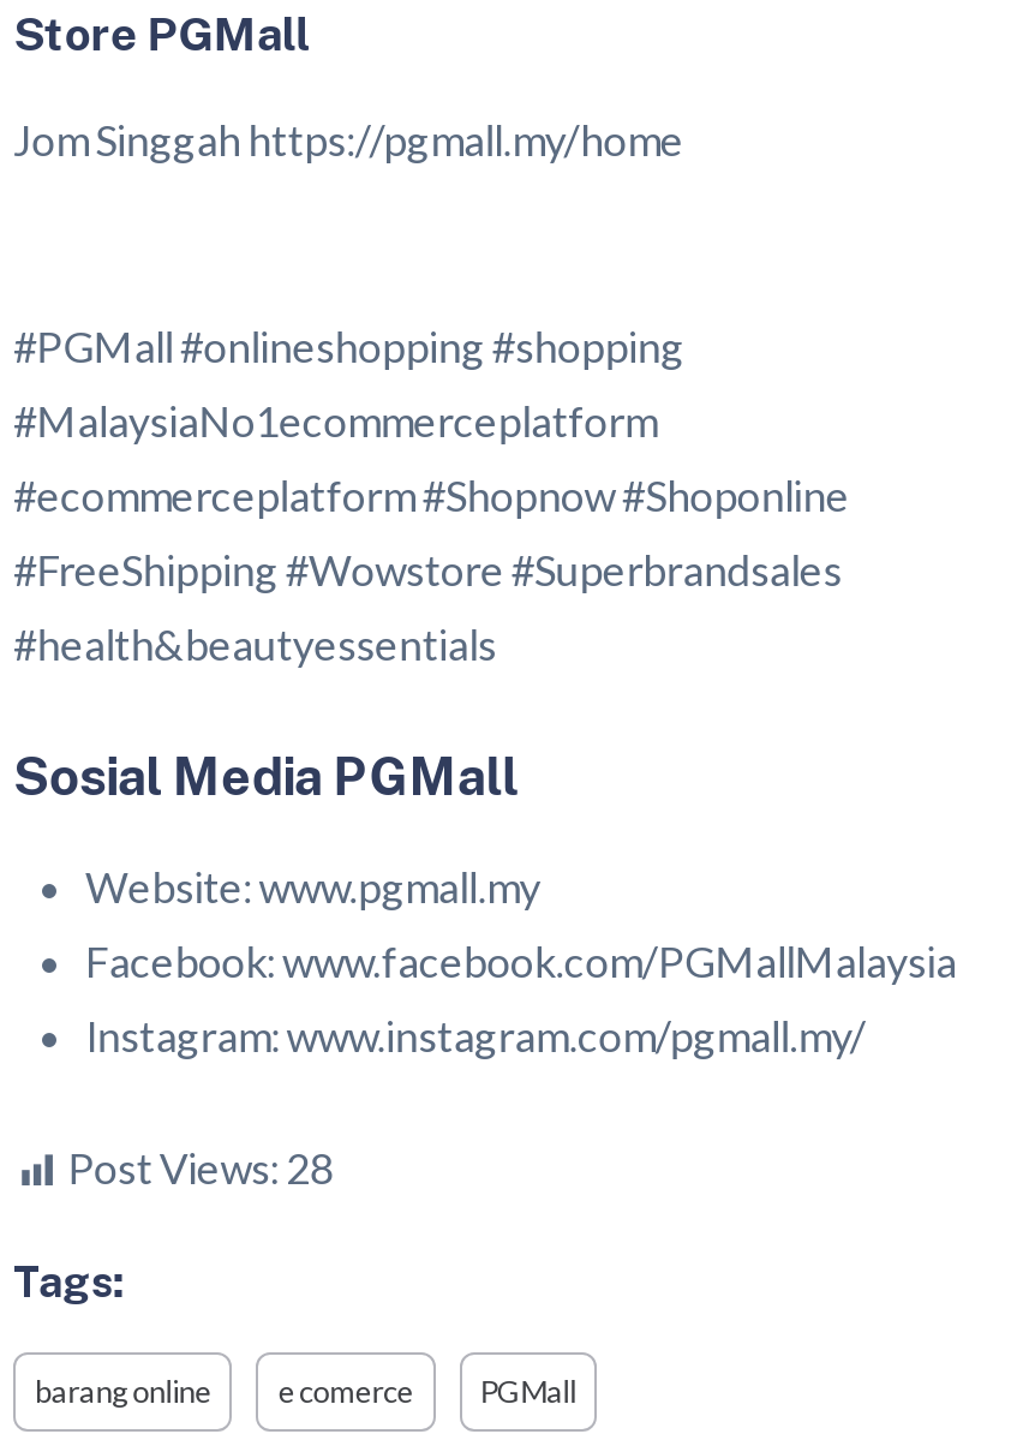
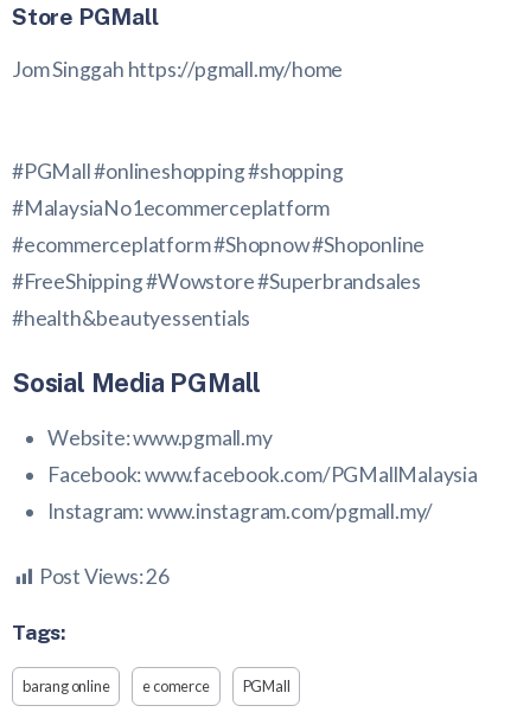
- Post Views: 28
+ Post Views: 26
